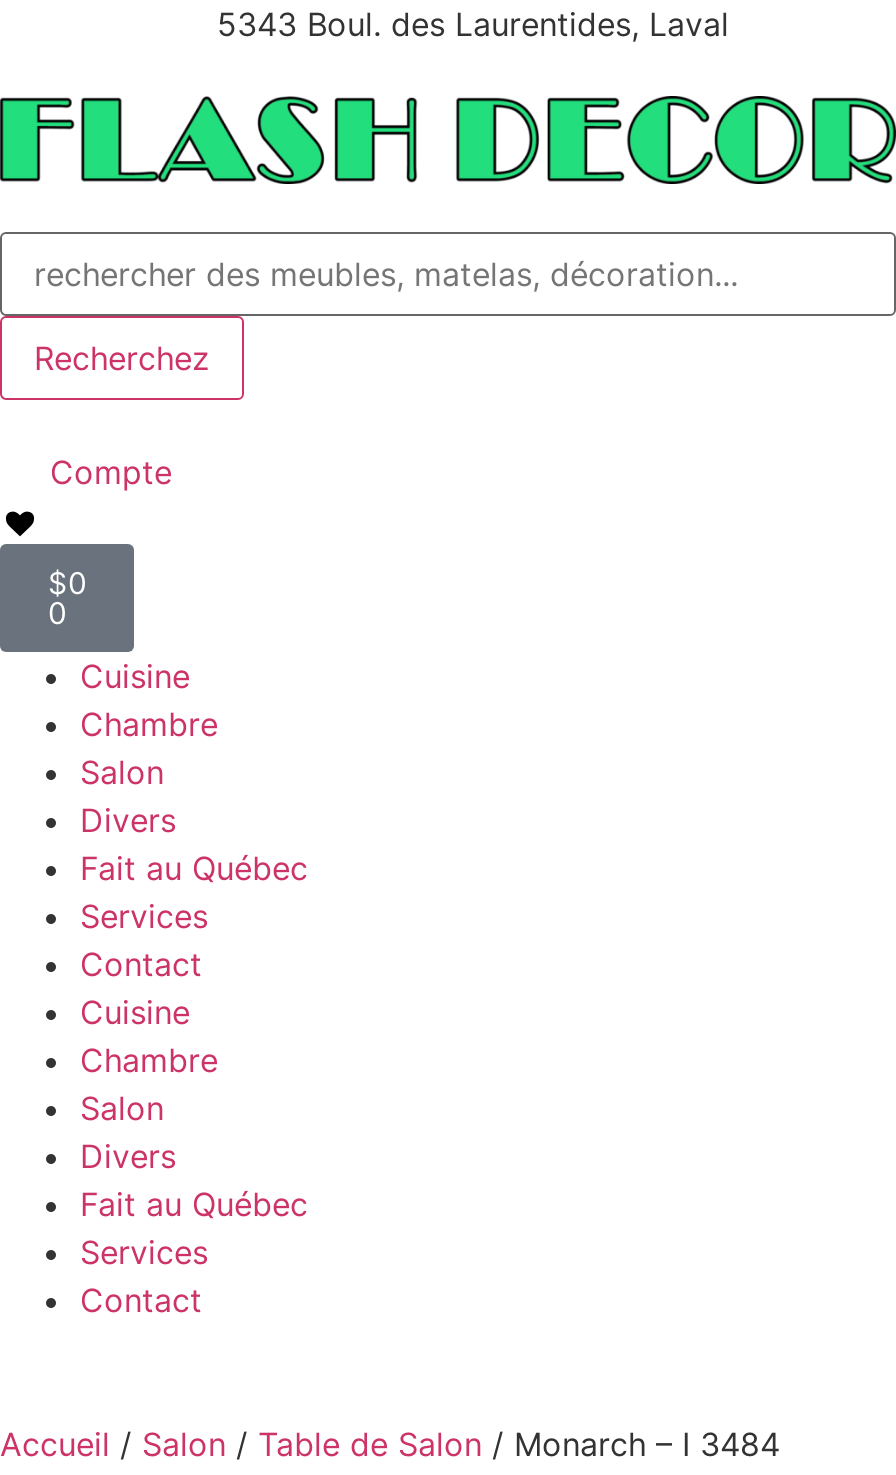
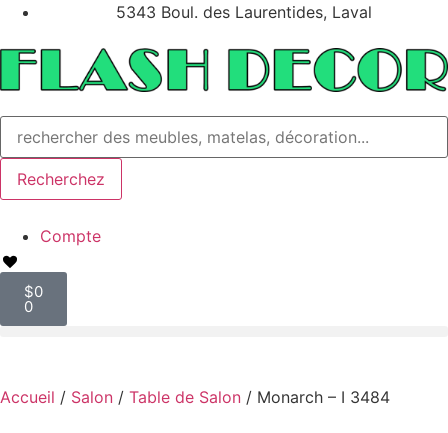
- Cuisine
- Chambre
- Salon
- Divers
- Fait au Québec
- Services
- Contact
- Cuisine
- Chambre
- Salon
- Divers
- Fait au Québec
- Services
- Contact
